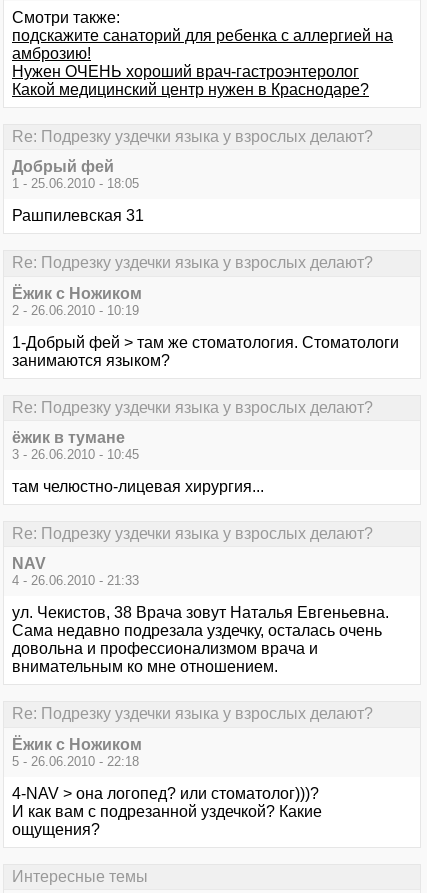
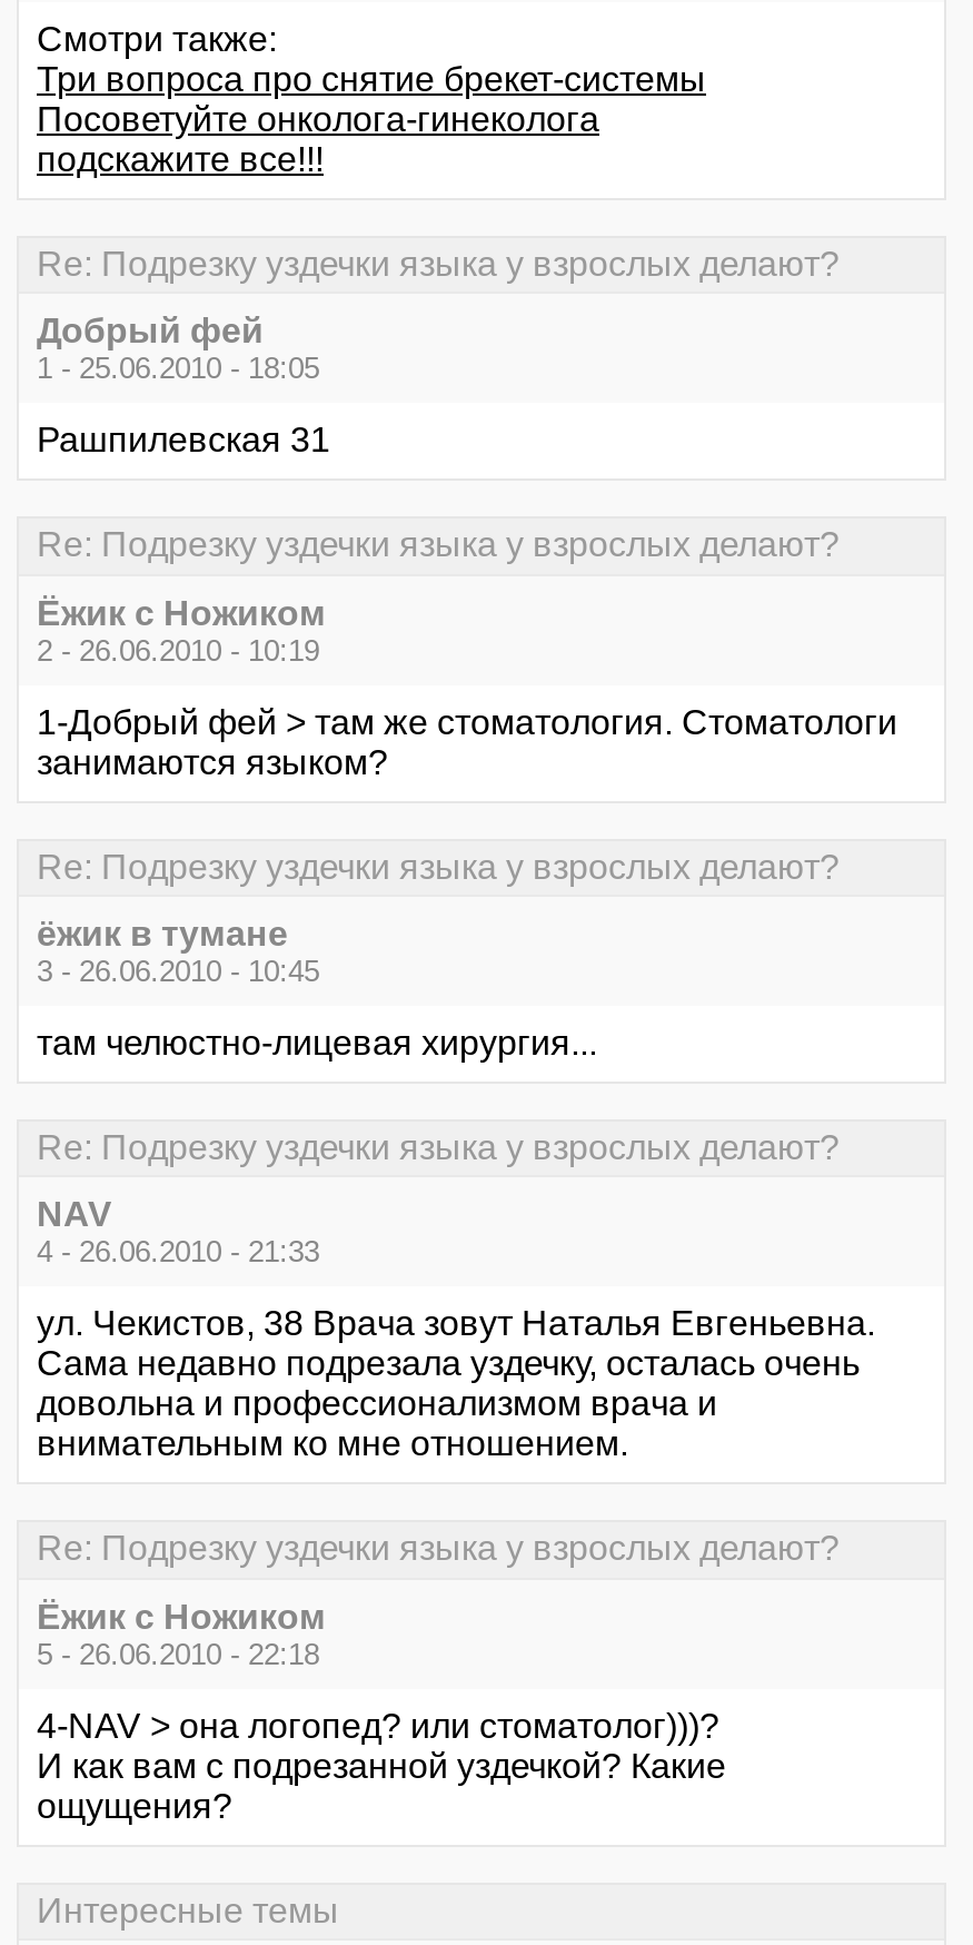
- подскажите санаторий для ребенка с аллергией на
- амброзию!
- Нужен ОЧЕНЬ хороший врач-гастроэнтеролог
- Какой медицинский центр нужен в Краснодаре?
+ Три вопроса про снятие брекет-системы
+ Посоветуйте онколога-гинеколога
+ подскажите все!!!
